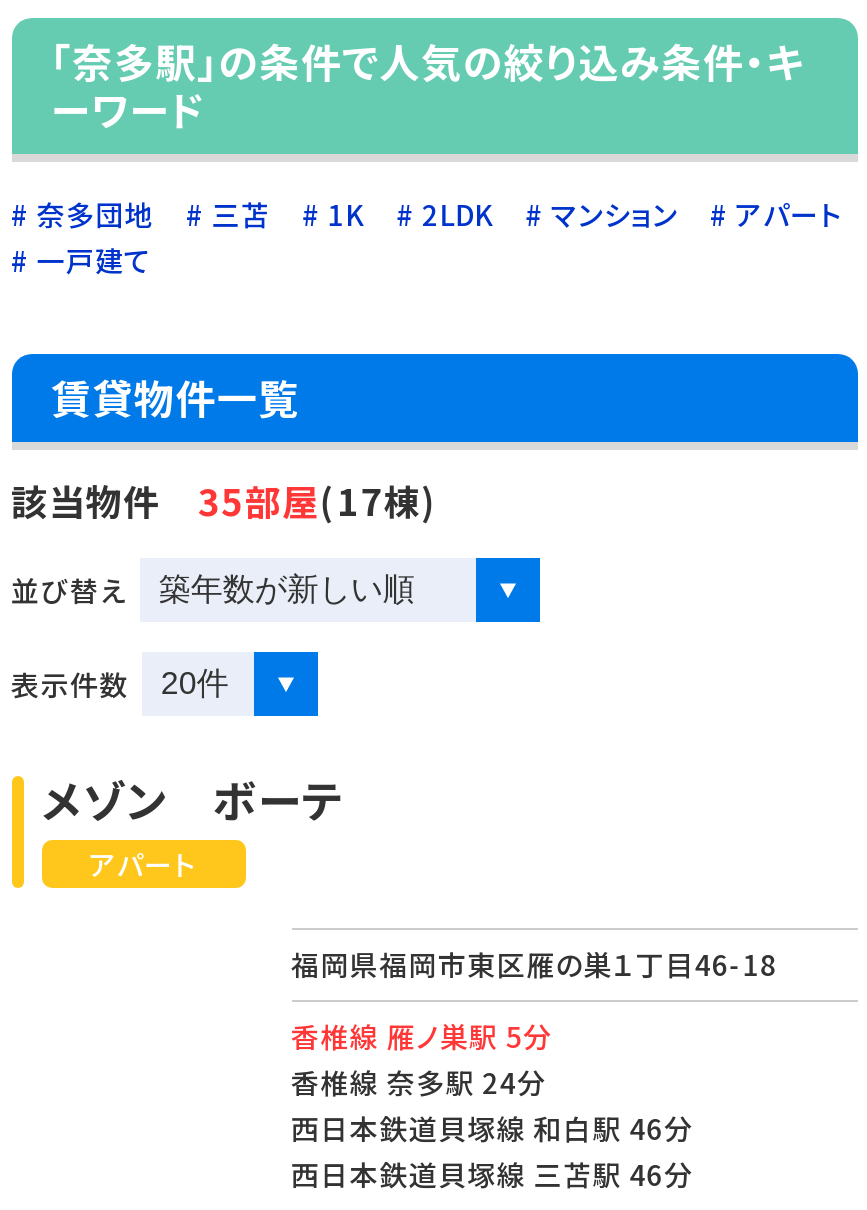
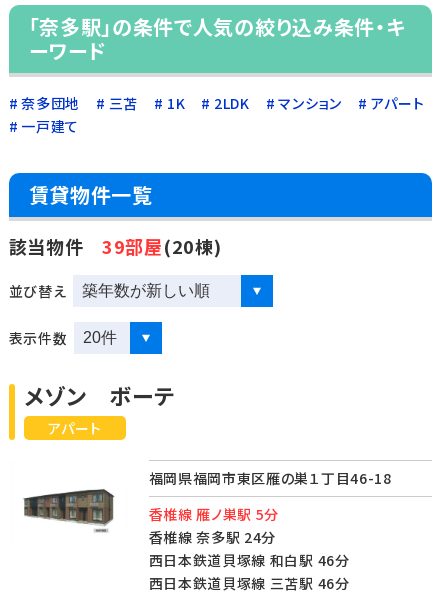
- 該当物件35部屋(17棟)
+ 該当物件39部屋(20棟)

+ [image]
